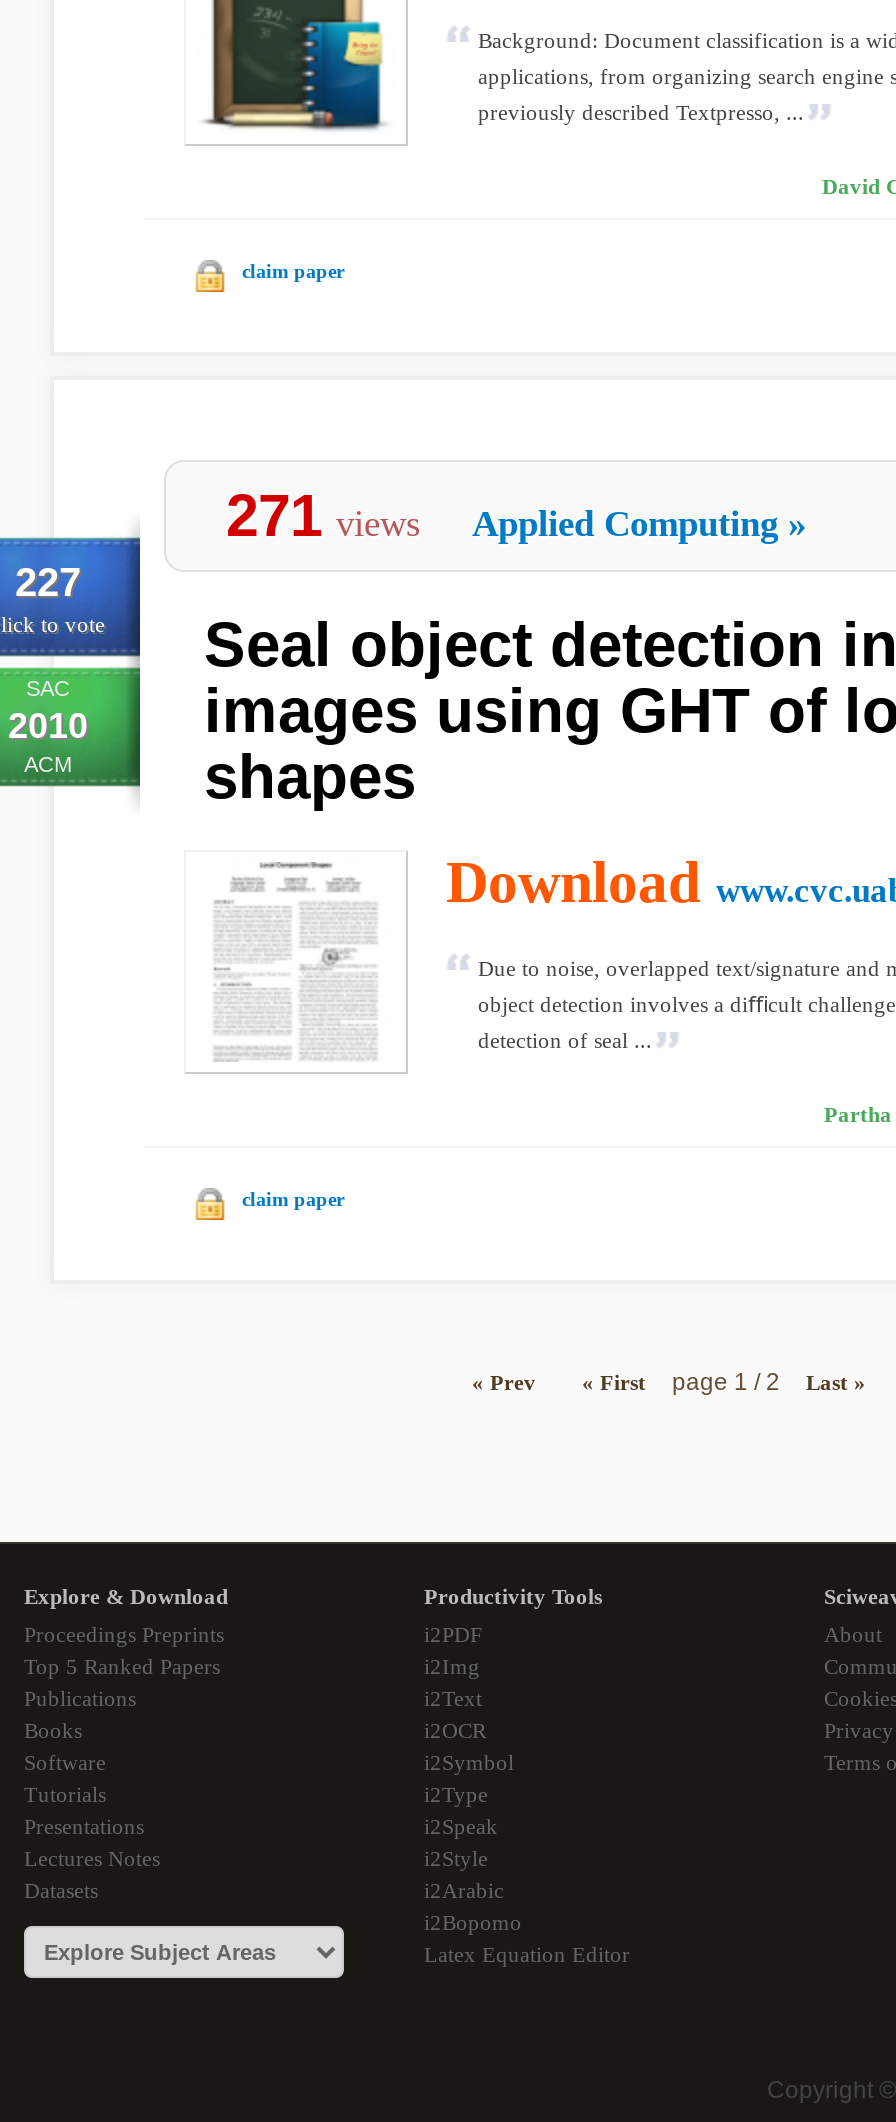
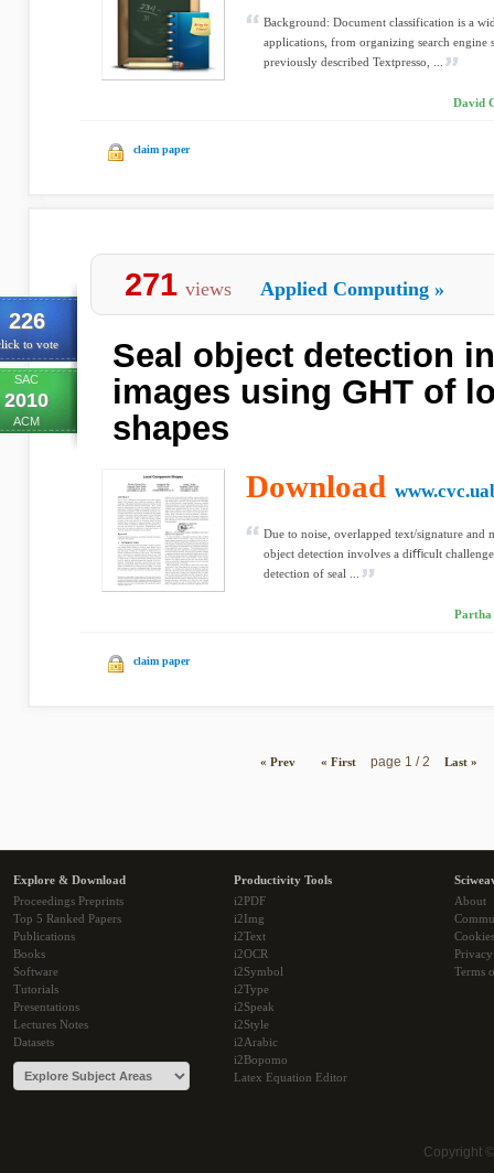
- 227
+ 226
